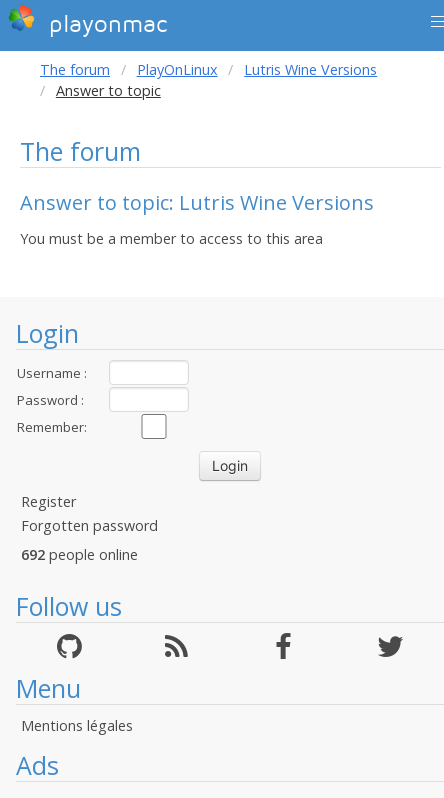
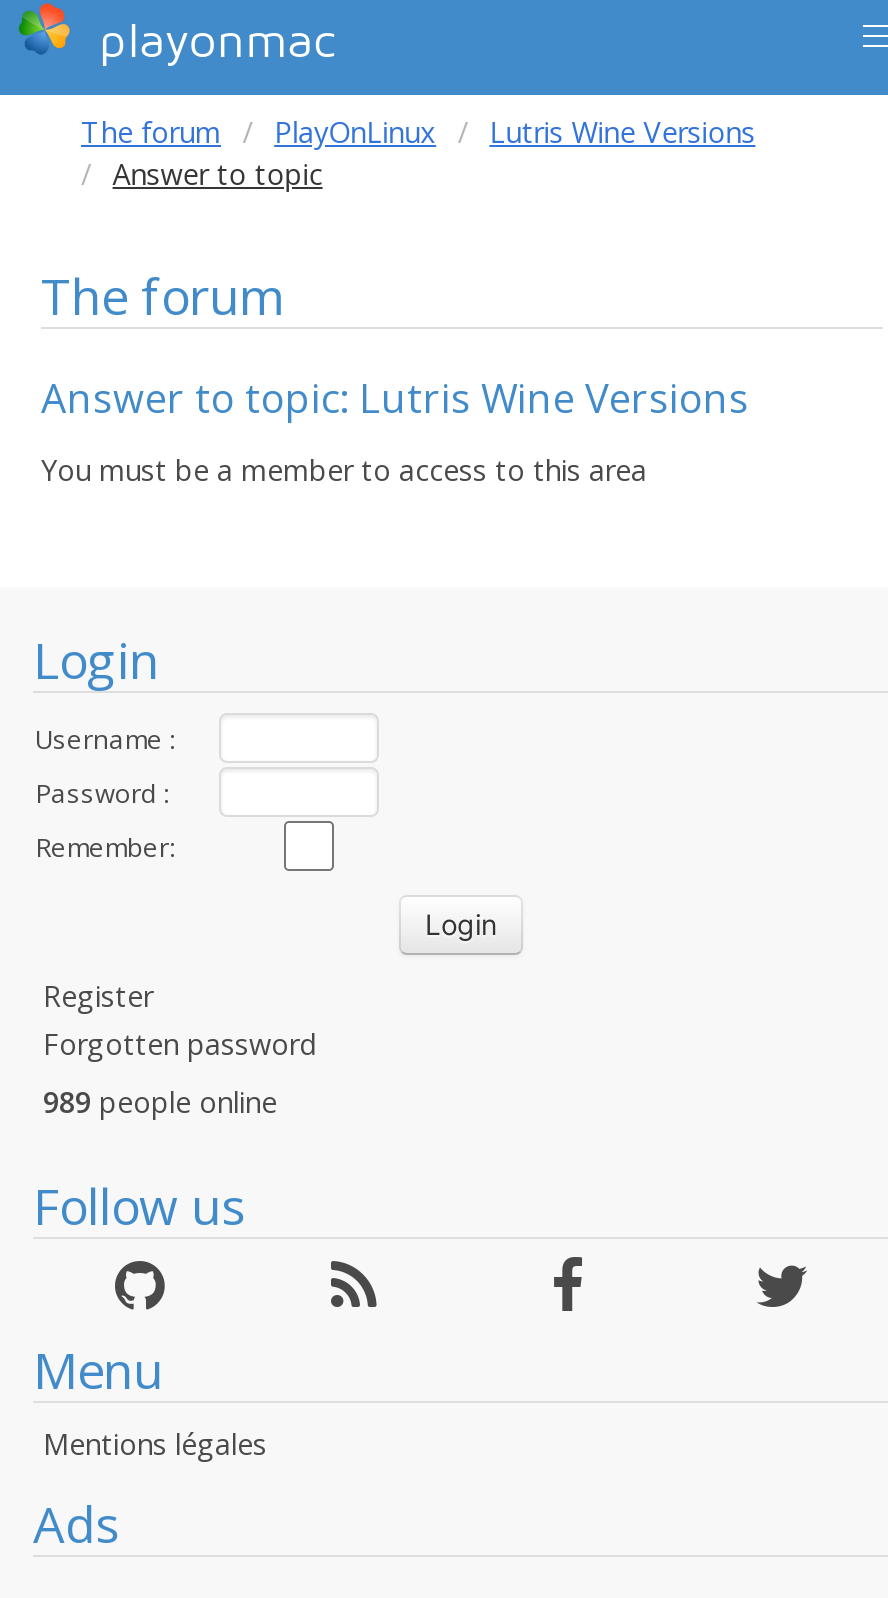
- 692 people online
+ 989 people online
